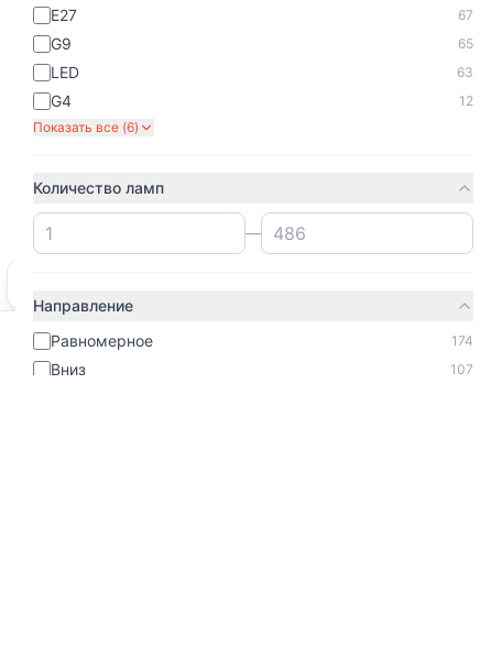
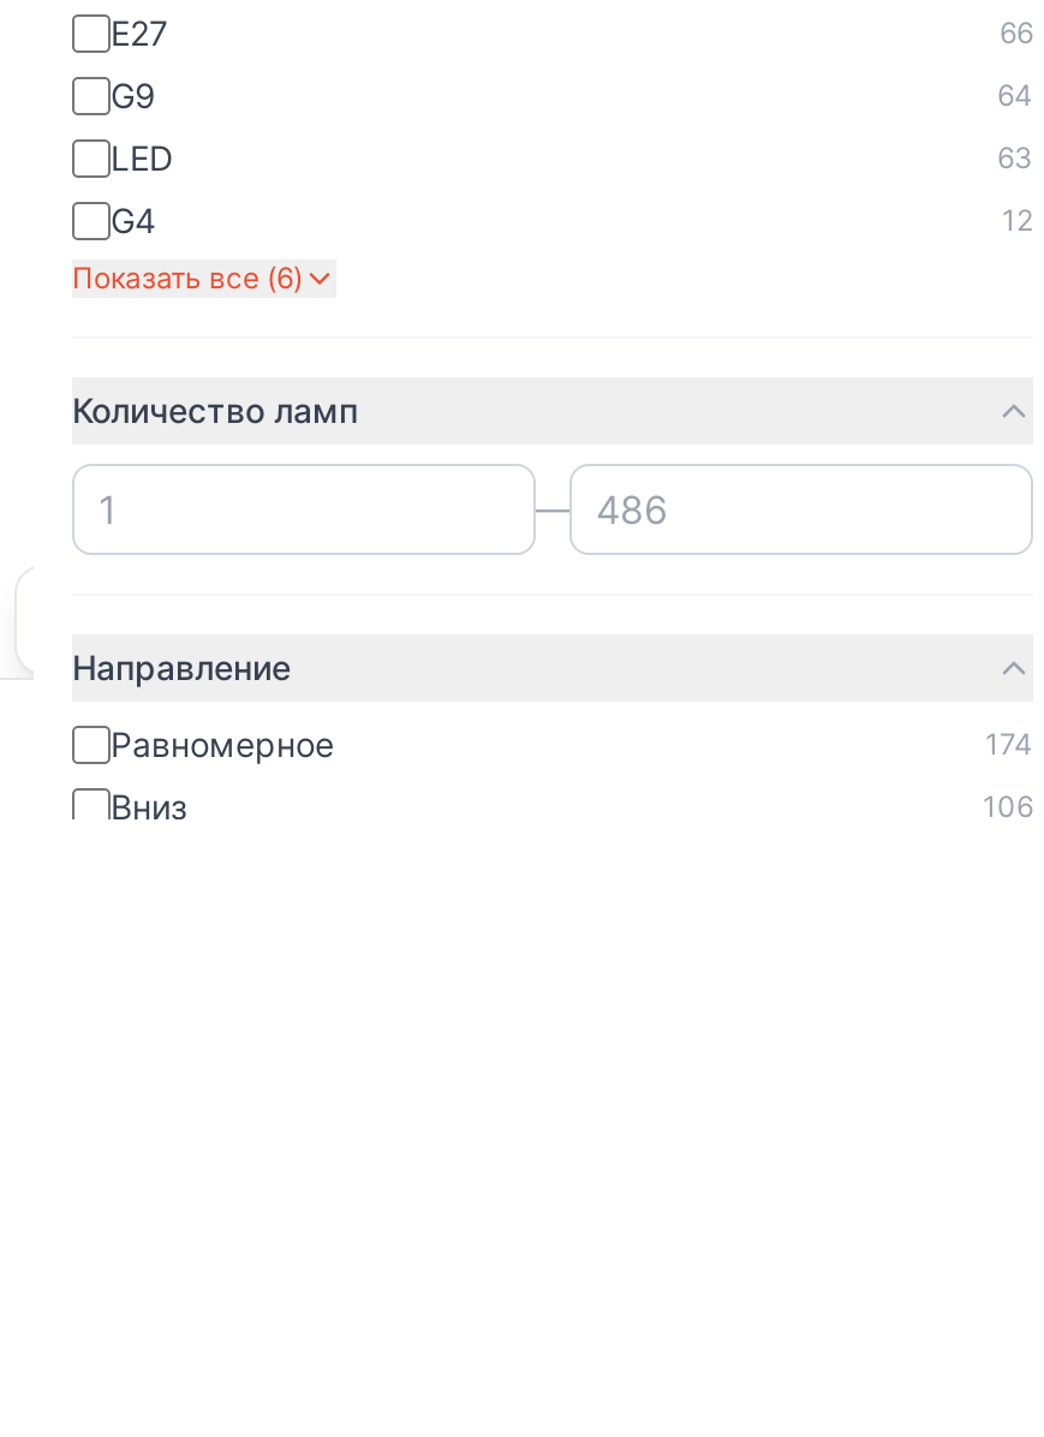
- 67
+ 66

- 65
+ 64

- 107
+ 106
